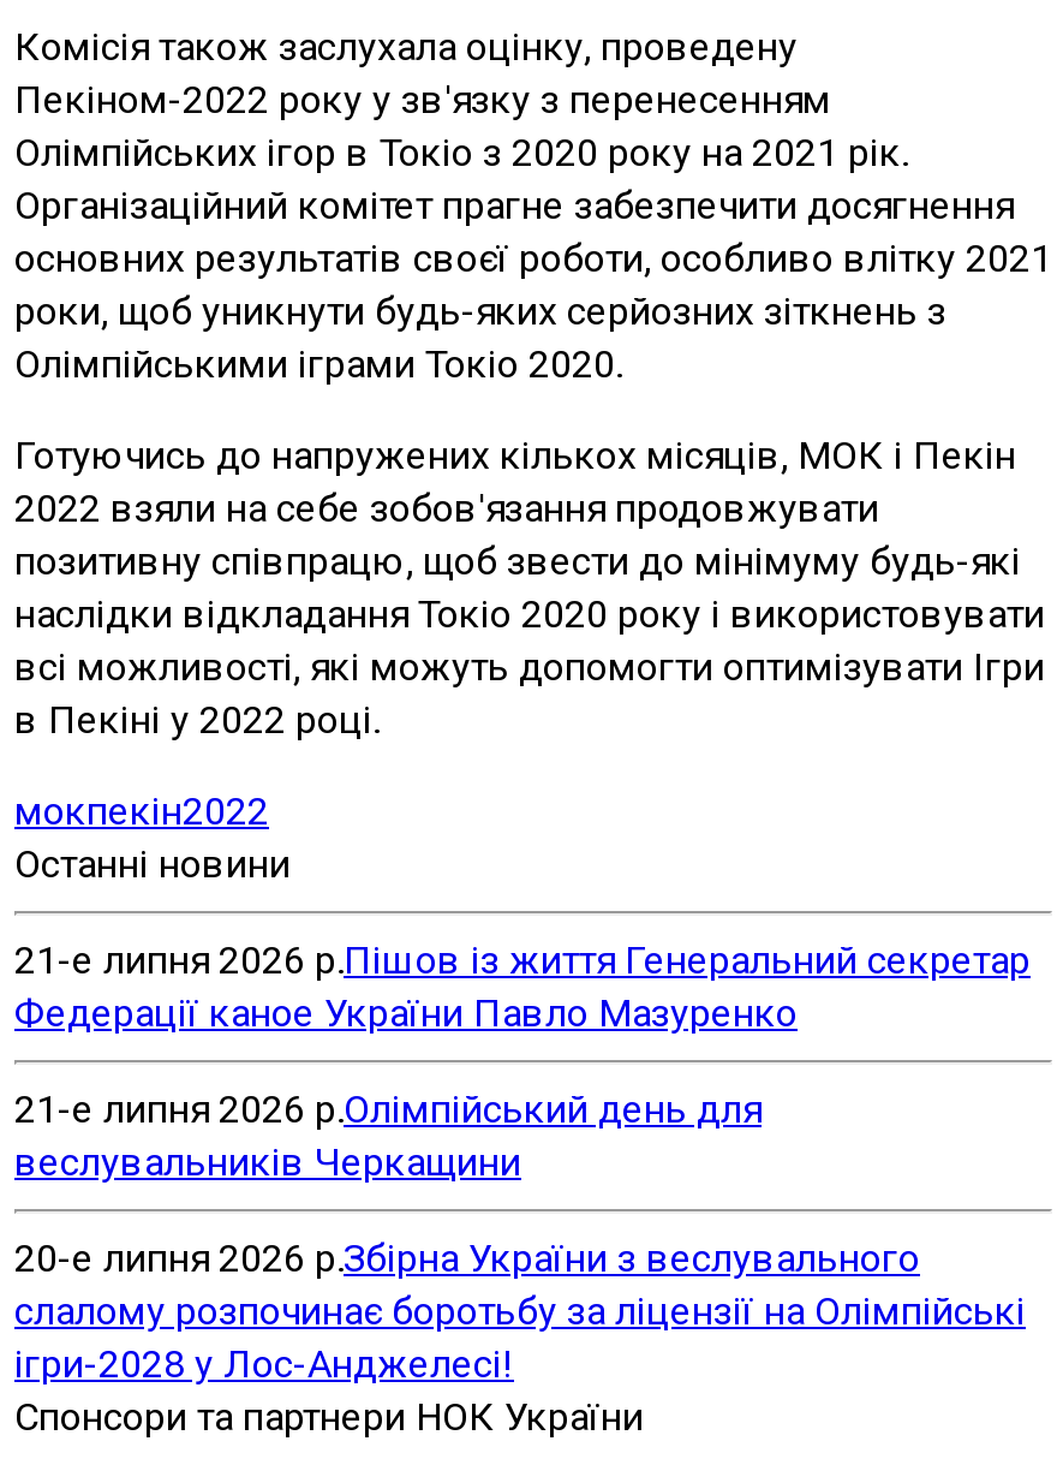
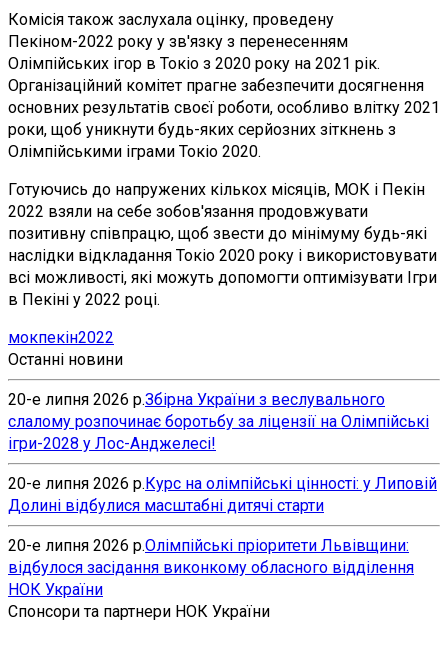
- 21-е липня 2026 р.Пішов із життя Генеральний секретар
- Федерації каное України Павло Мазуренко
- 21-е липня 2026 р.Олімпійський день для
- веслувальників Черкащини

moved up: 20-е липня 2026 р.Збірна України з веслувального | слалому розпочинає боротьбу за ліцензії на Олімпійські | ігри-2028 у Лос-Анджелесі!

+ 20-е липня 2026 р. Курс на олімпійські цінності: у Липовій
+ Долині відбулися масштабні дитячі старти
+ 20-е липня 2026 р. Олімпійські пріоритети Львівщини:
+ відбулося засідання виконкому обласного відділення
+ НОК України
